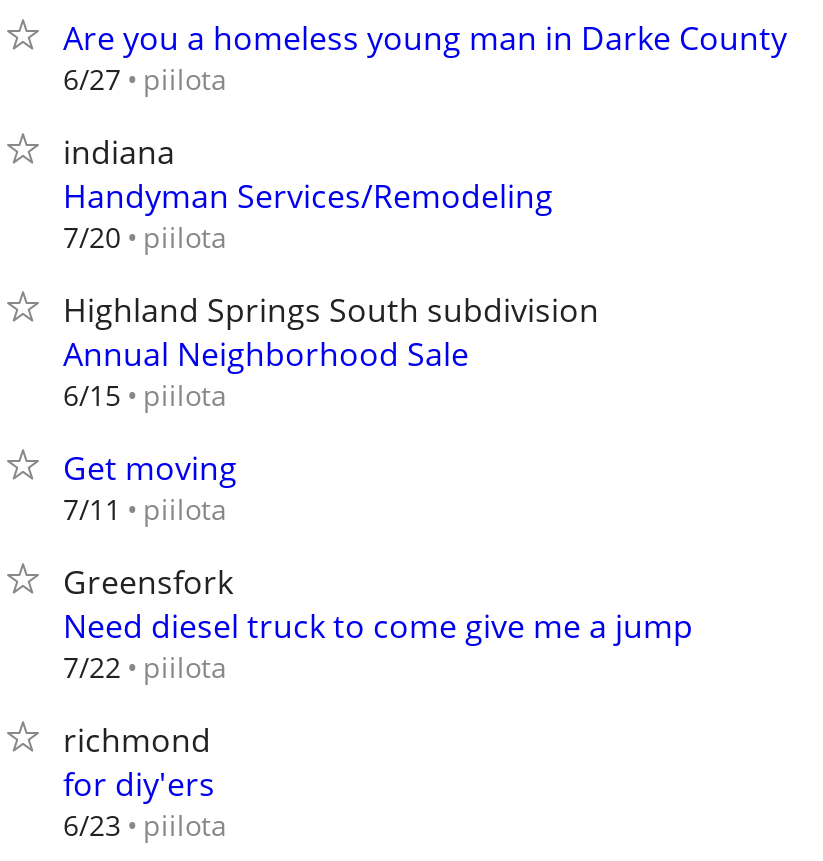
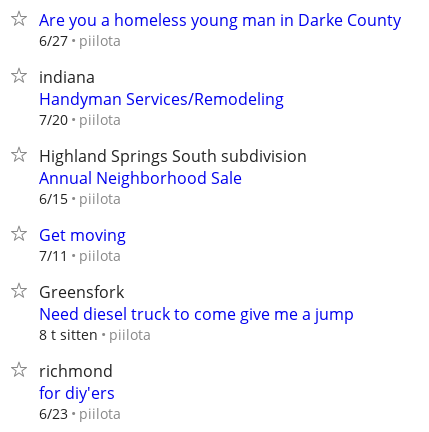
- 7/22 piilota
+ 8 t sitten piilota
